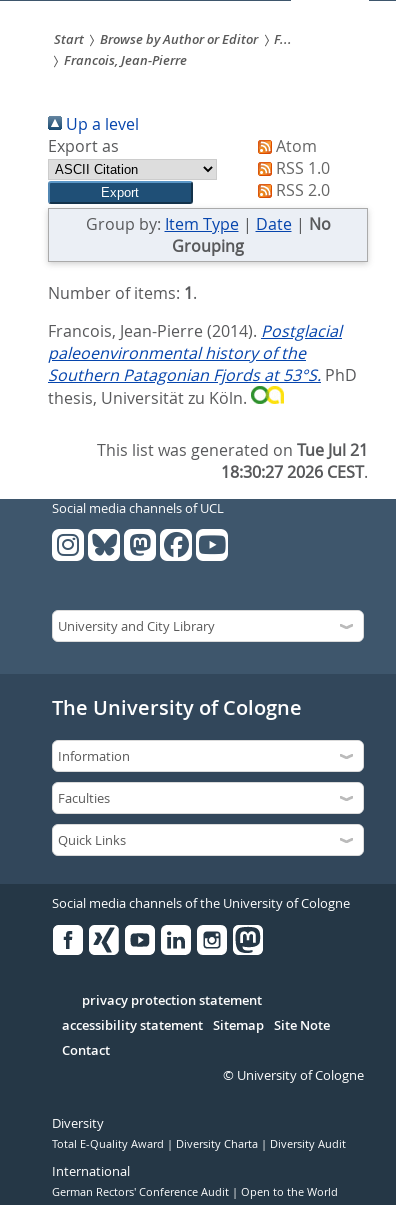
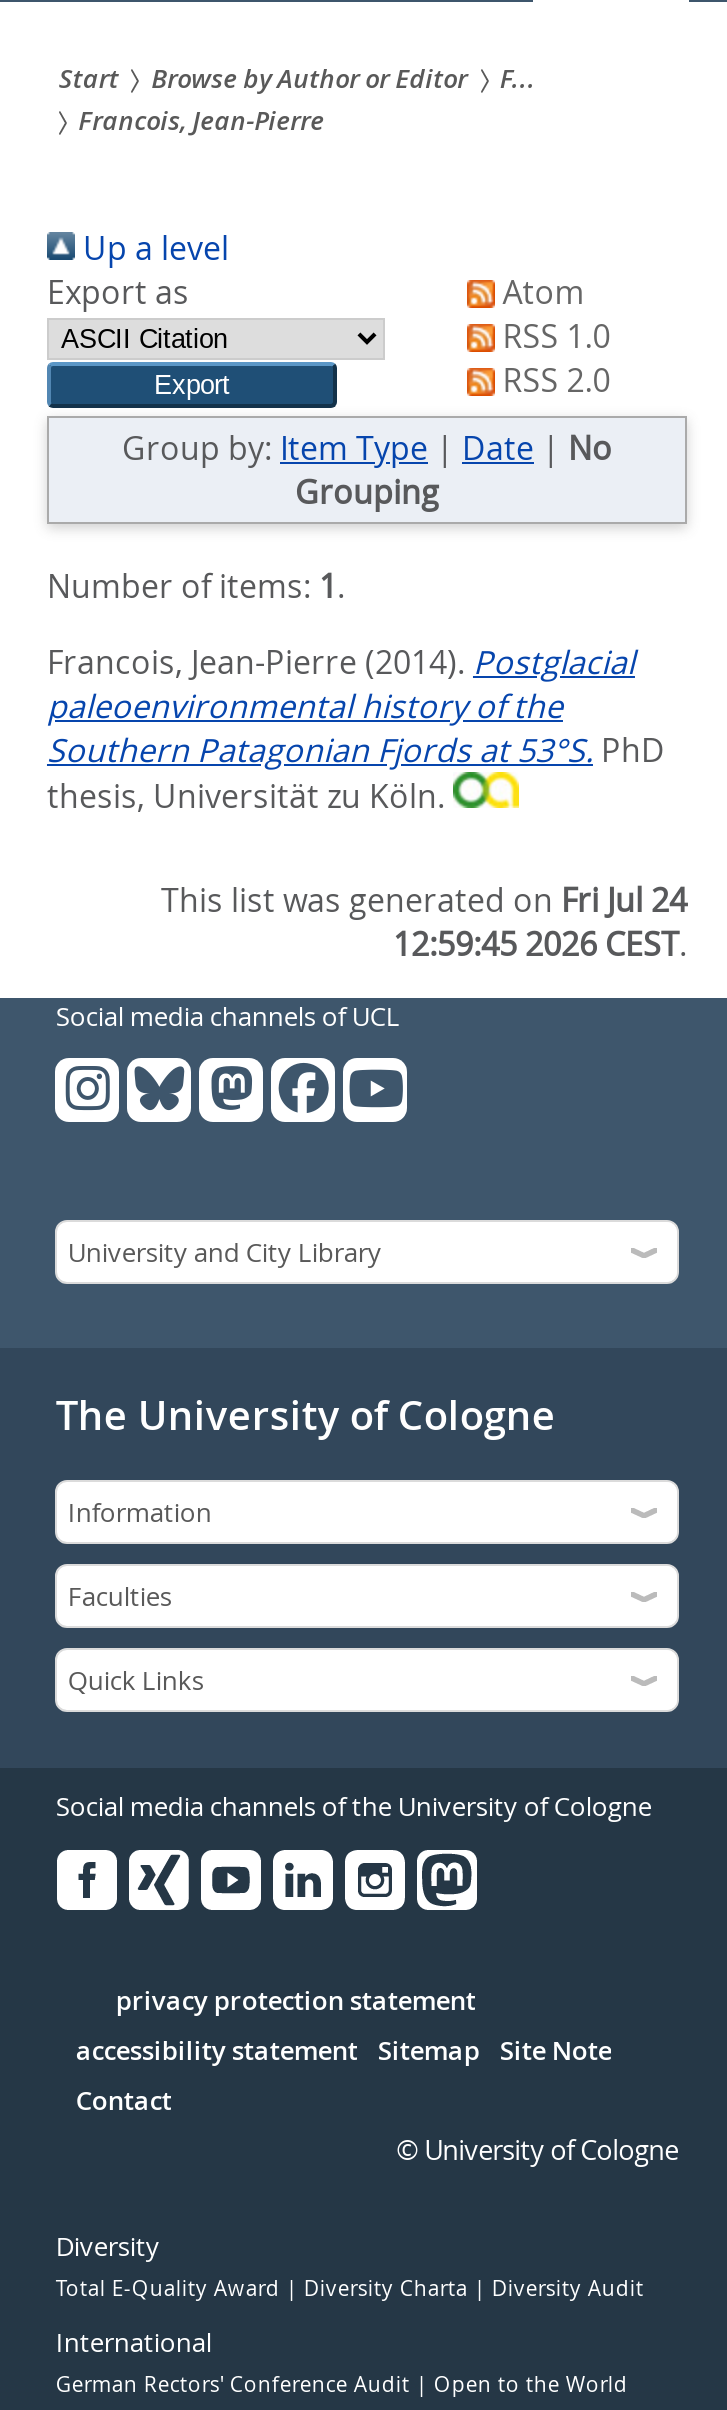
- This list was generated on Tue Jul 21
+ This list was generated on Fri Jul 24

- 18:30:27 2026 CEST.
+ 12:59:45 2026 CEST.
